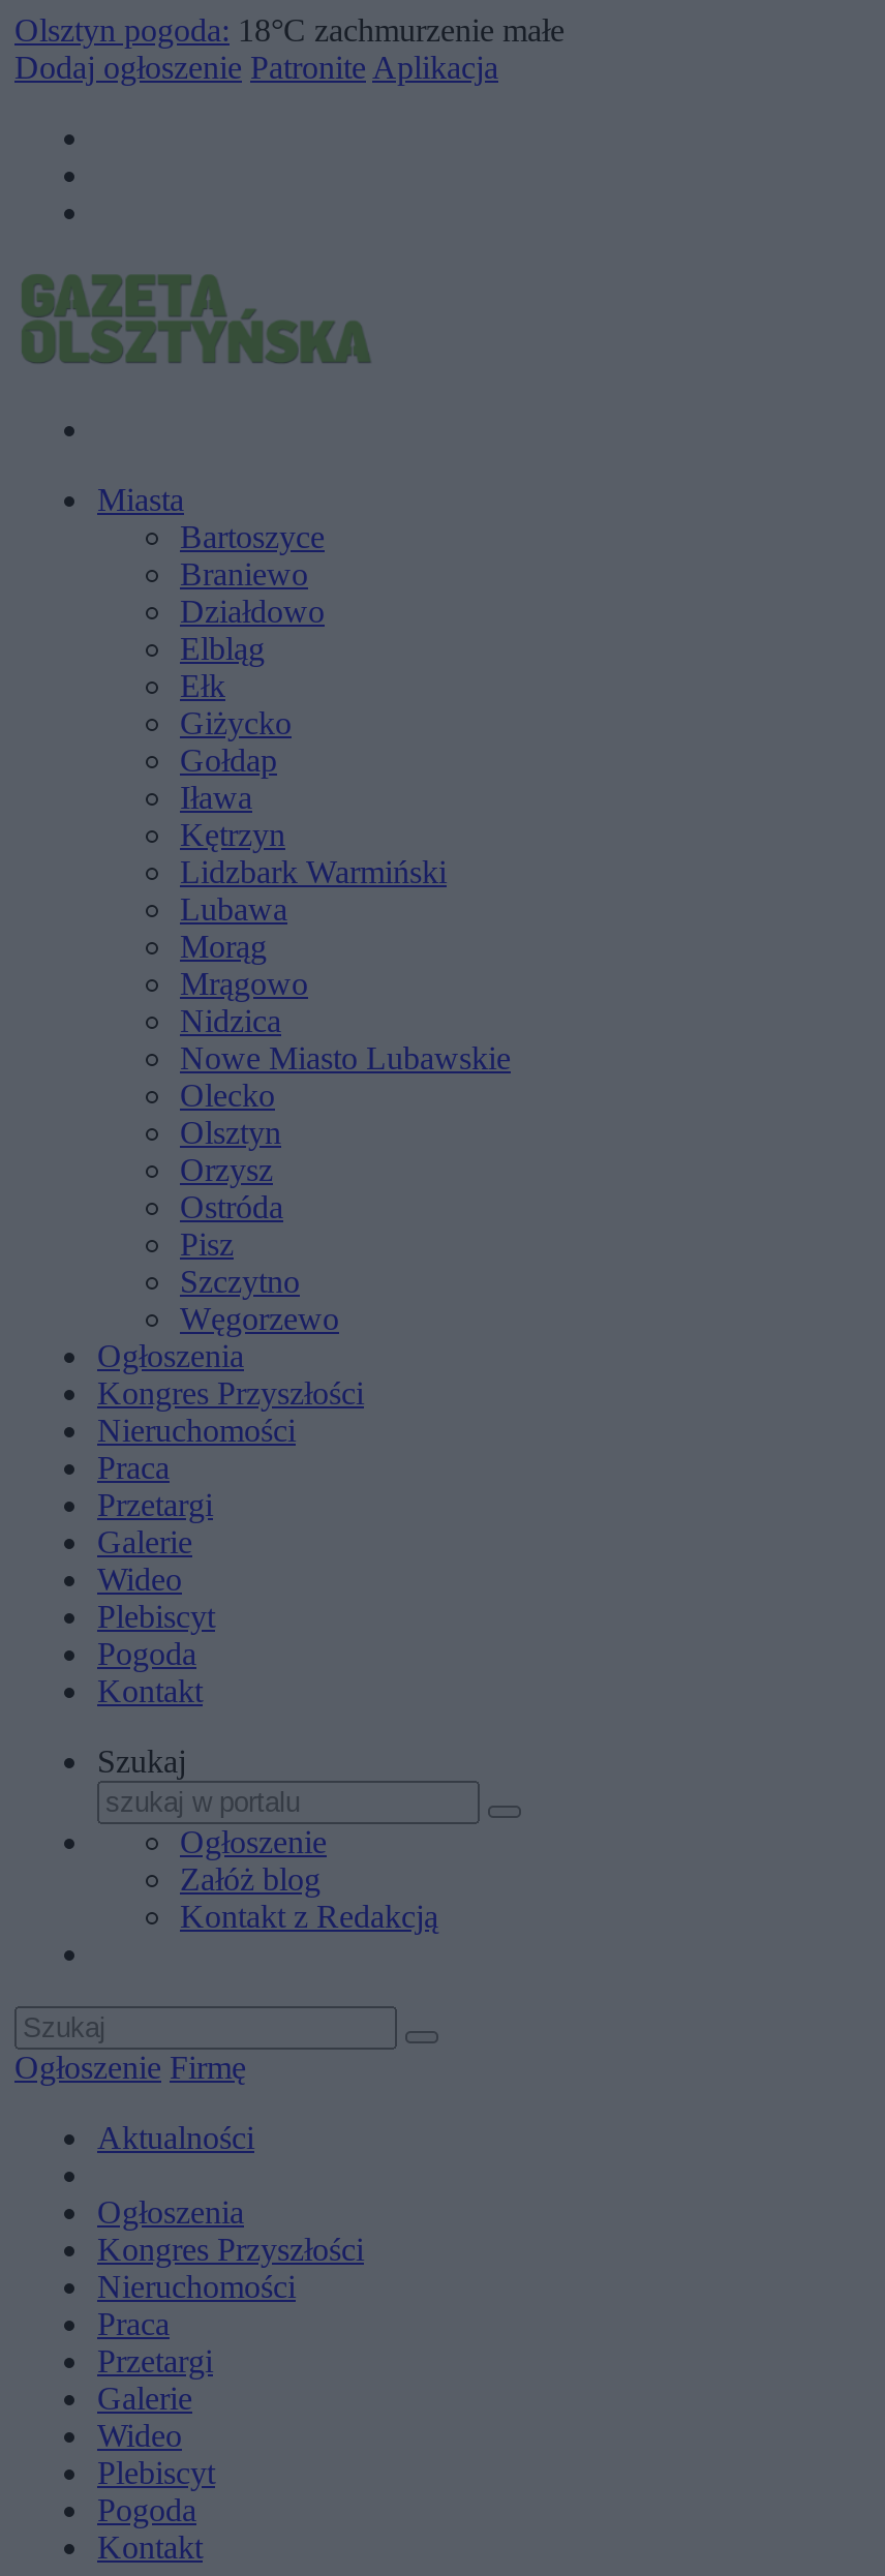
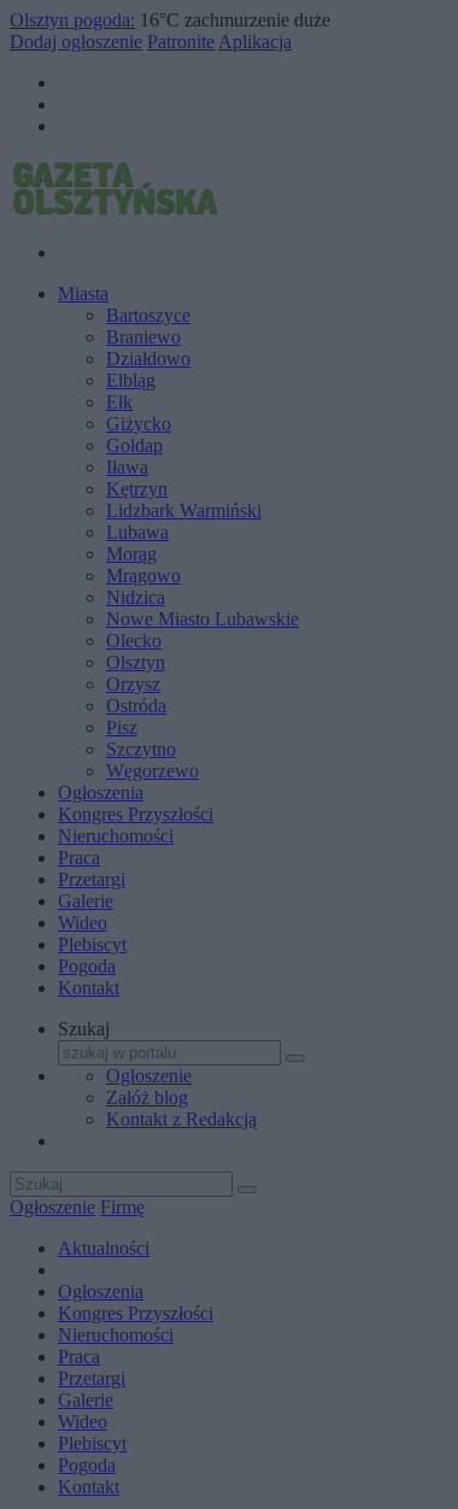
- Olsztyn pogoda: 18°C zachmurzenie małe
+ Olsztyn pogoda: 16°C zachmurzenie duże
